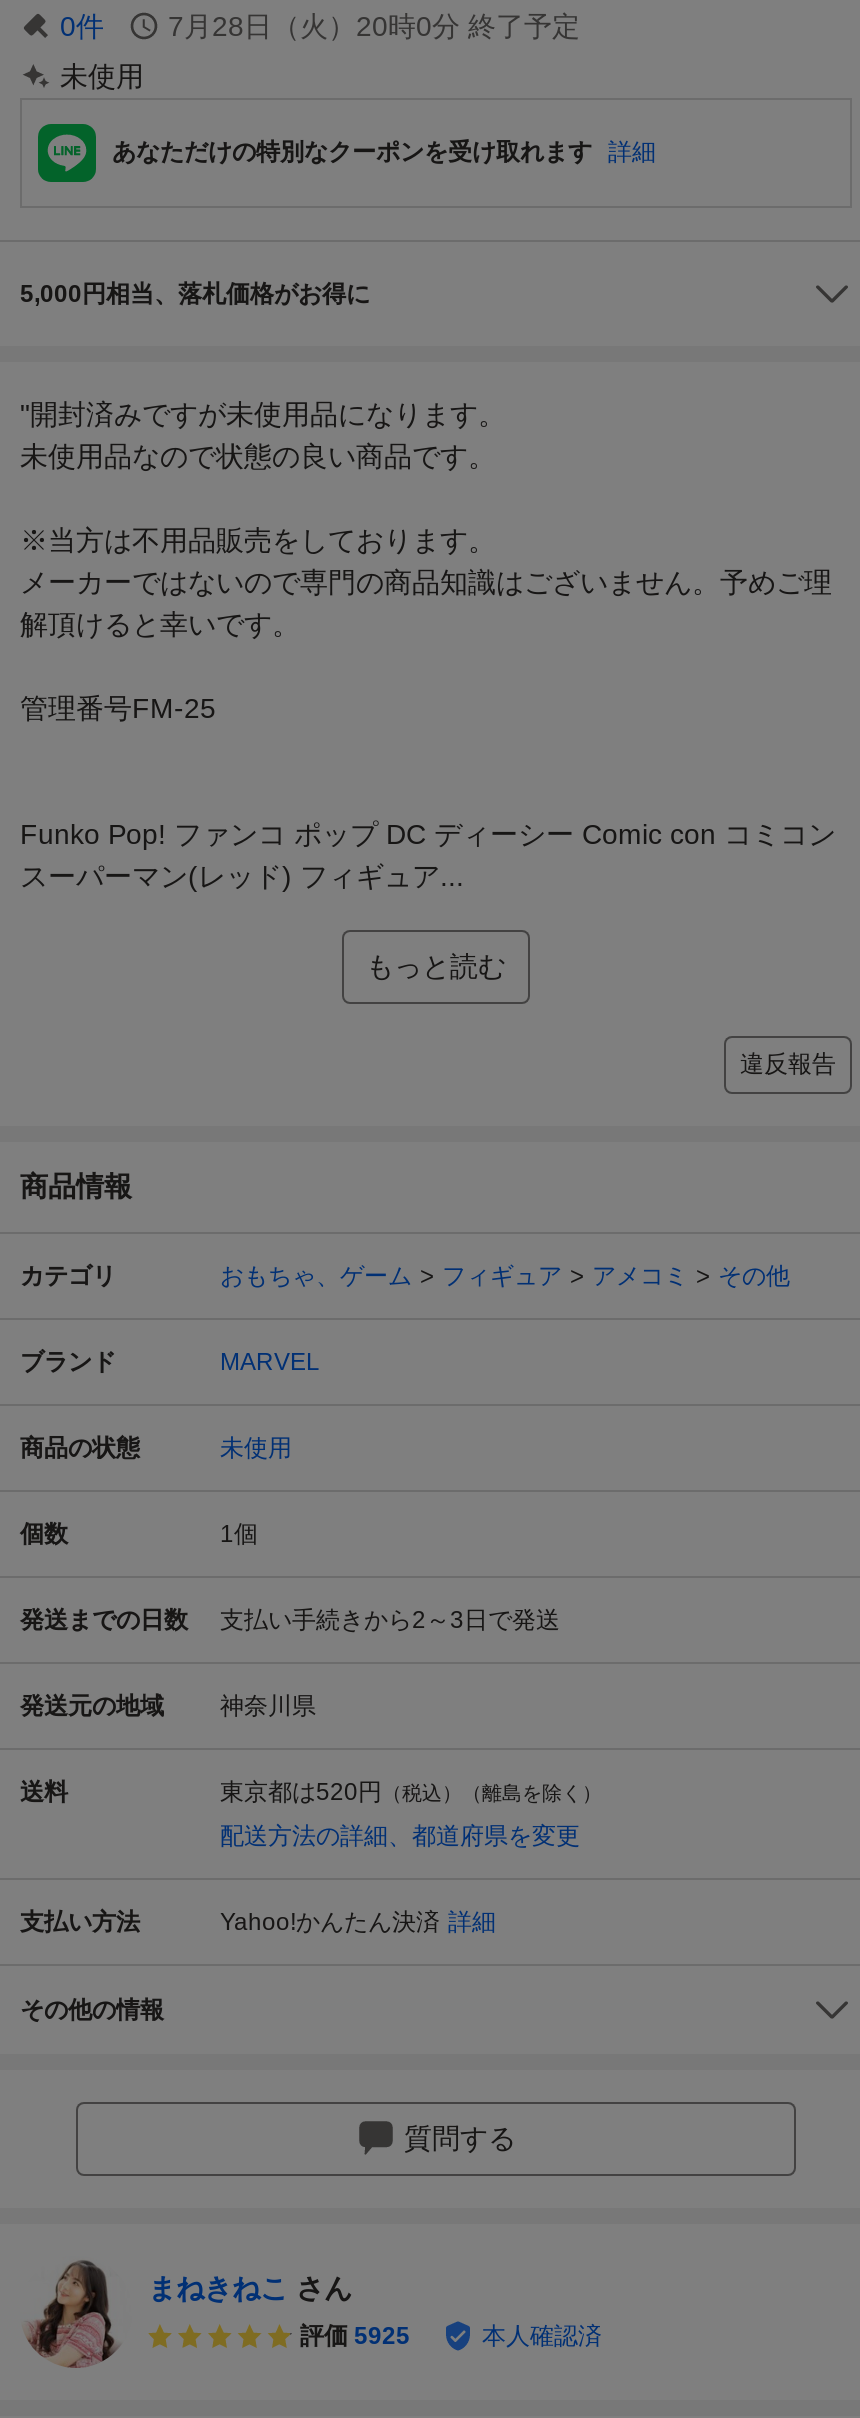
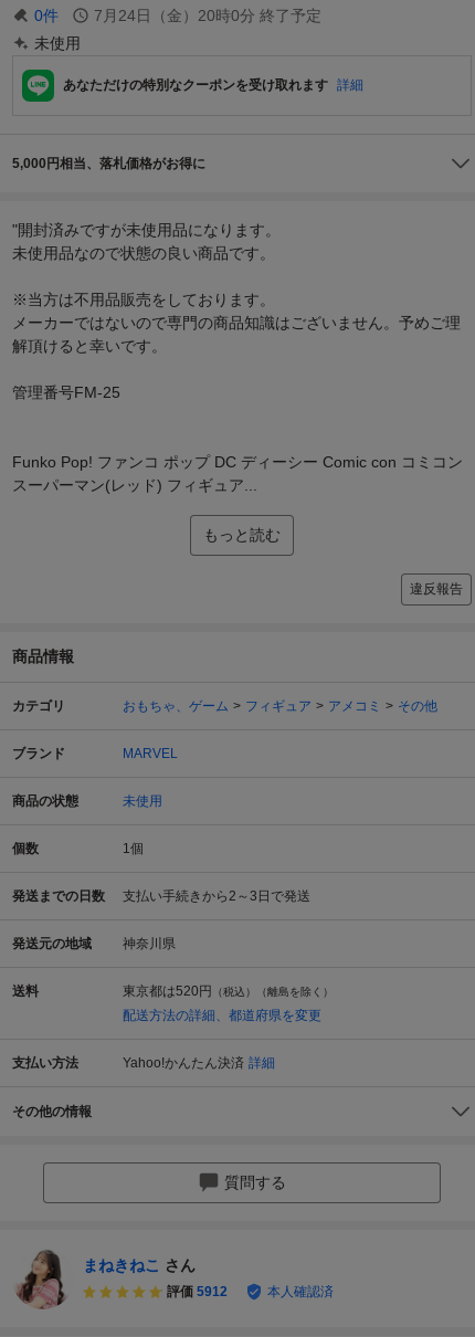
- 7月28日（火）20時0分 終了予定
+ 7月24日（金）20時0分 終了予定

- 評価 5925
+ 評価 5912
